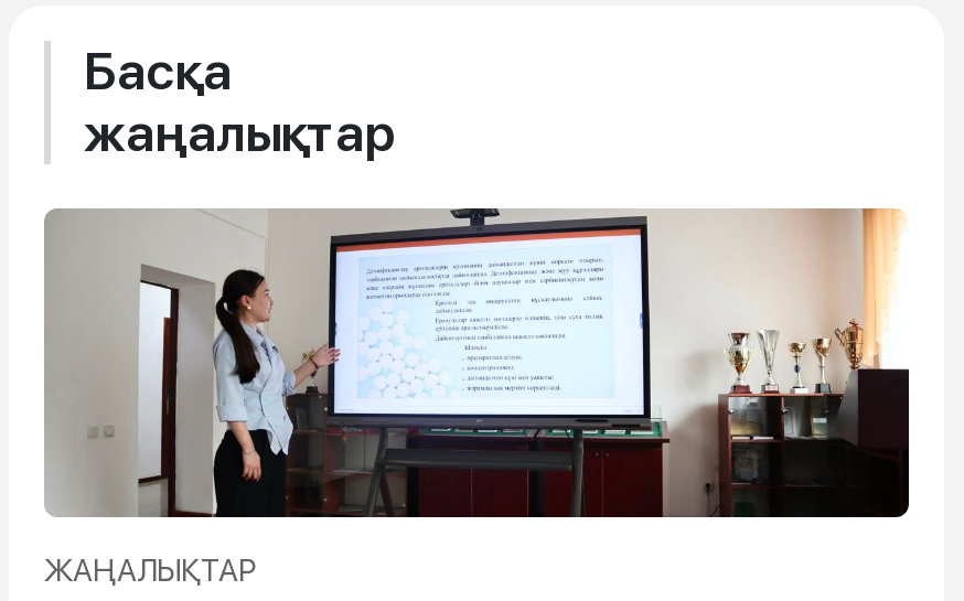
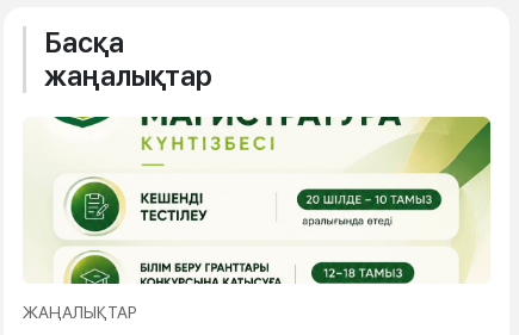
- [image]
+ [image]
